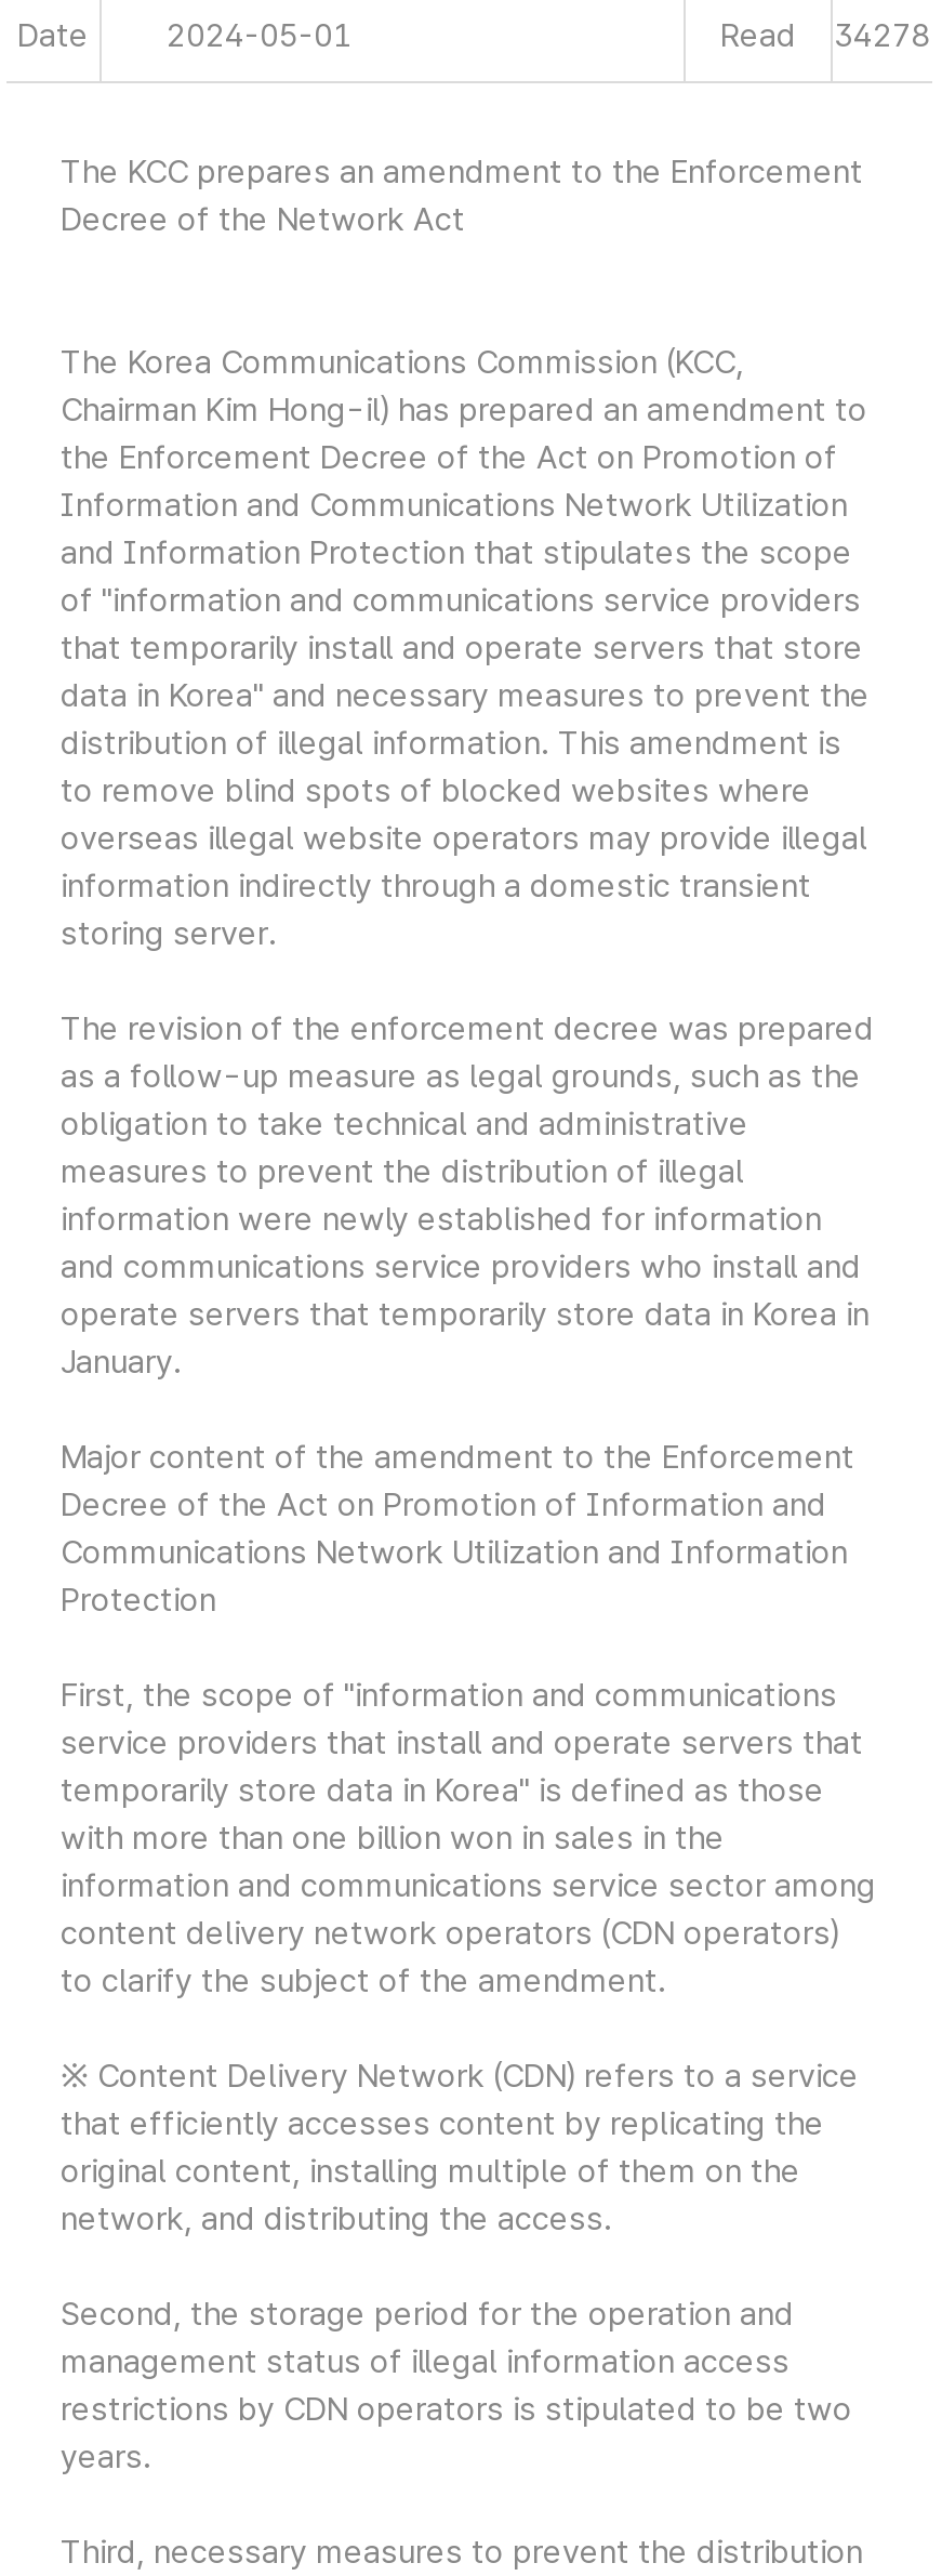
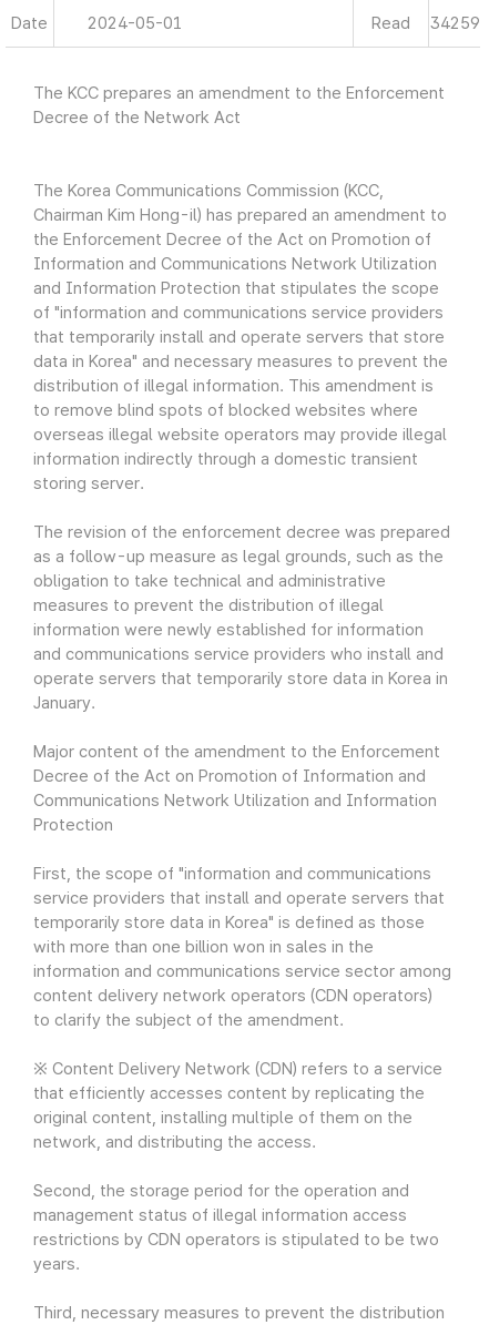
- Read 34278
+ Read 34259
